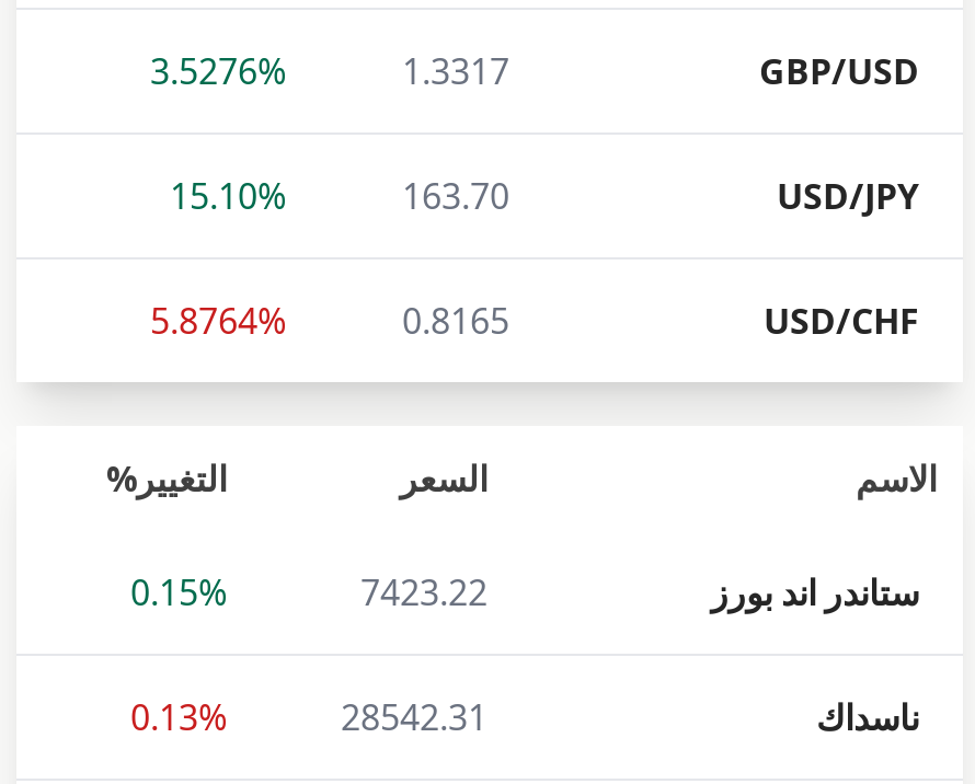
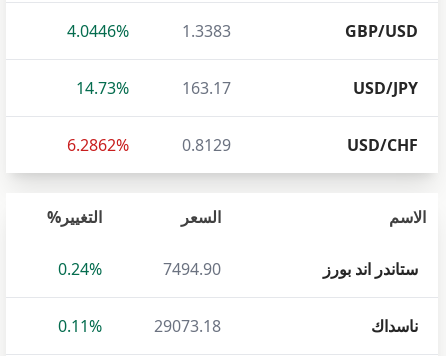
- 3.5276%
+ 4.0446%

- 1.3317
+ 1.3383

- 15.10%
+ 14.73%

- 163.70
+ 163.17

- 5.8764%
+ 6.2862%

- 0.8165
+ 0.8129

- 0.15%
+ 0.24%

- 7423.22
+ 7494.90

- 0.13%
+ 0.11%

- 28542.31
+ 29073.18
